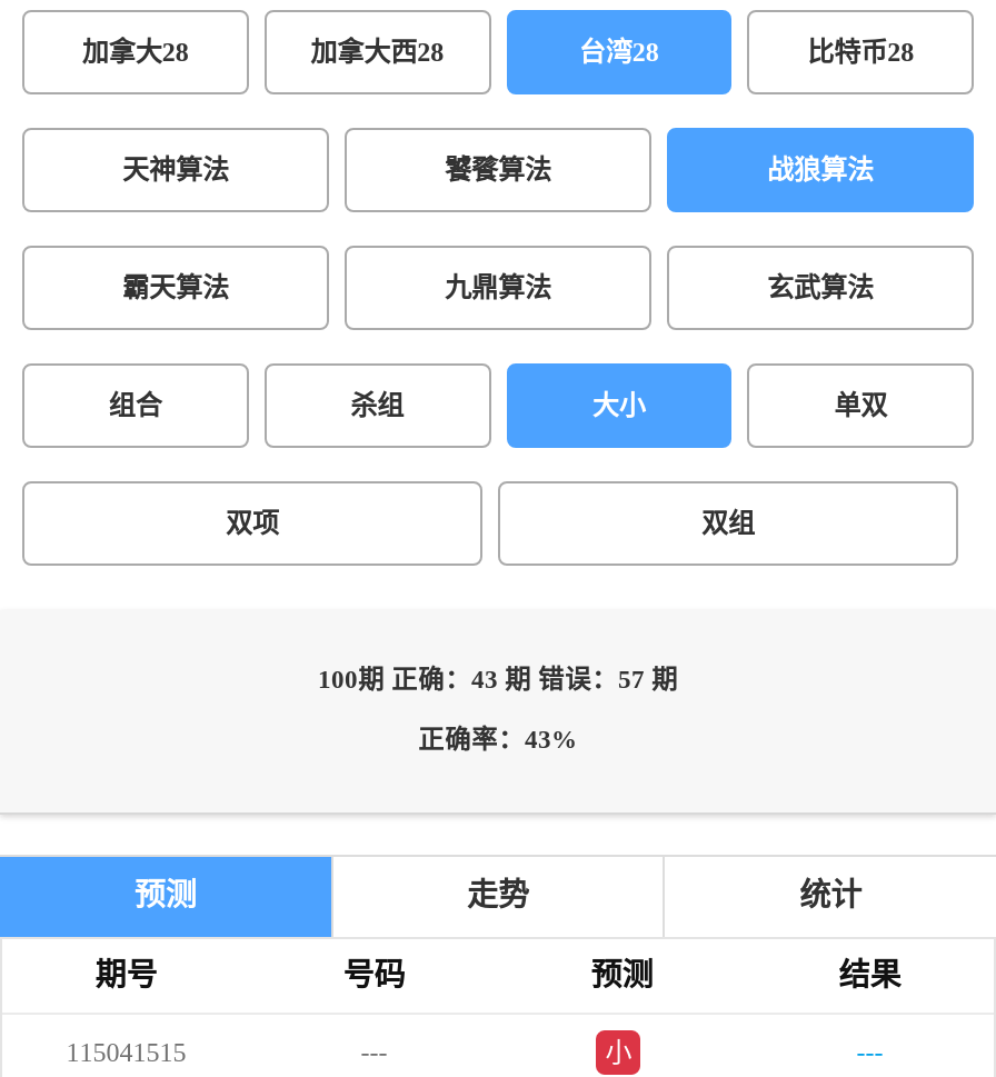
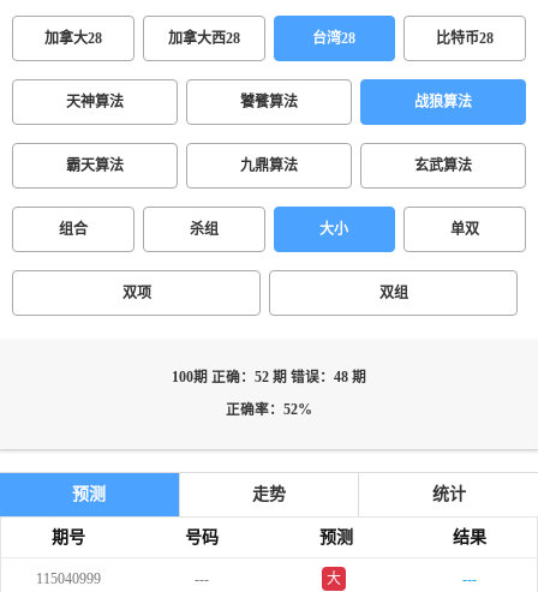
- 100期 正确：43 期 错误：57 期
+ 100期 正确：52 期 错误：48 期

- 正确率：43%
+ 正确率：52%

- 115041515
+ 115040999

- 小
+ 大
